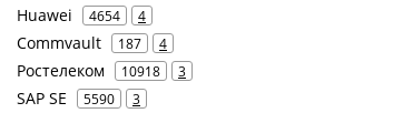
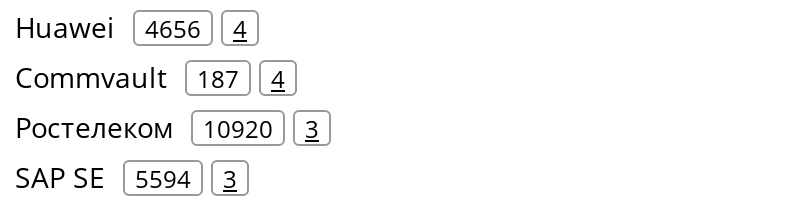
- Huawei 4654 4
+ Huawei 4656 4

- Ростелеком 10918 3
+ Ростелеком 10920 3

- SAP SE 5590 3
+ SAP SE 5594 3
